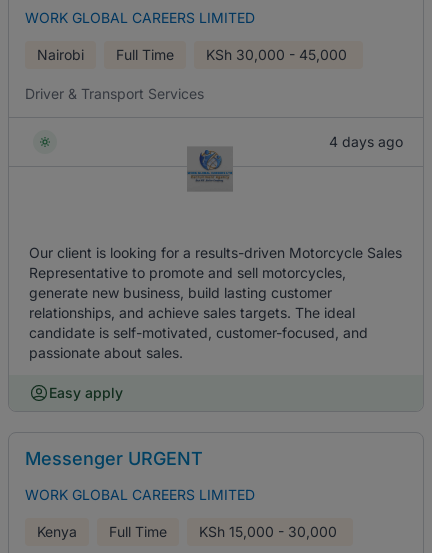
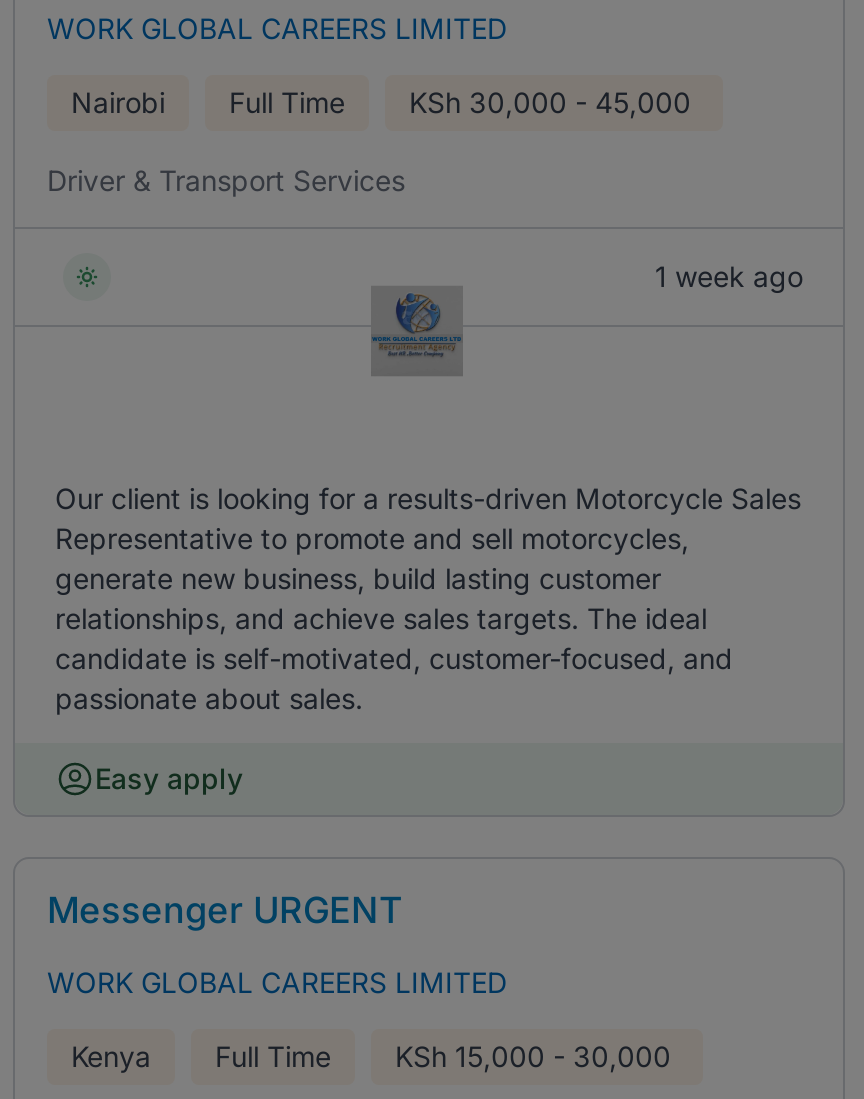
- 4 days ago
+ 1 week ago
